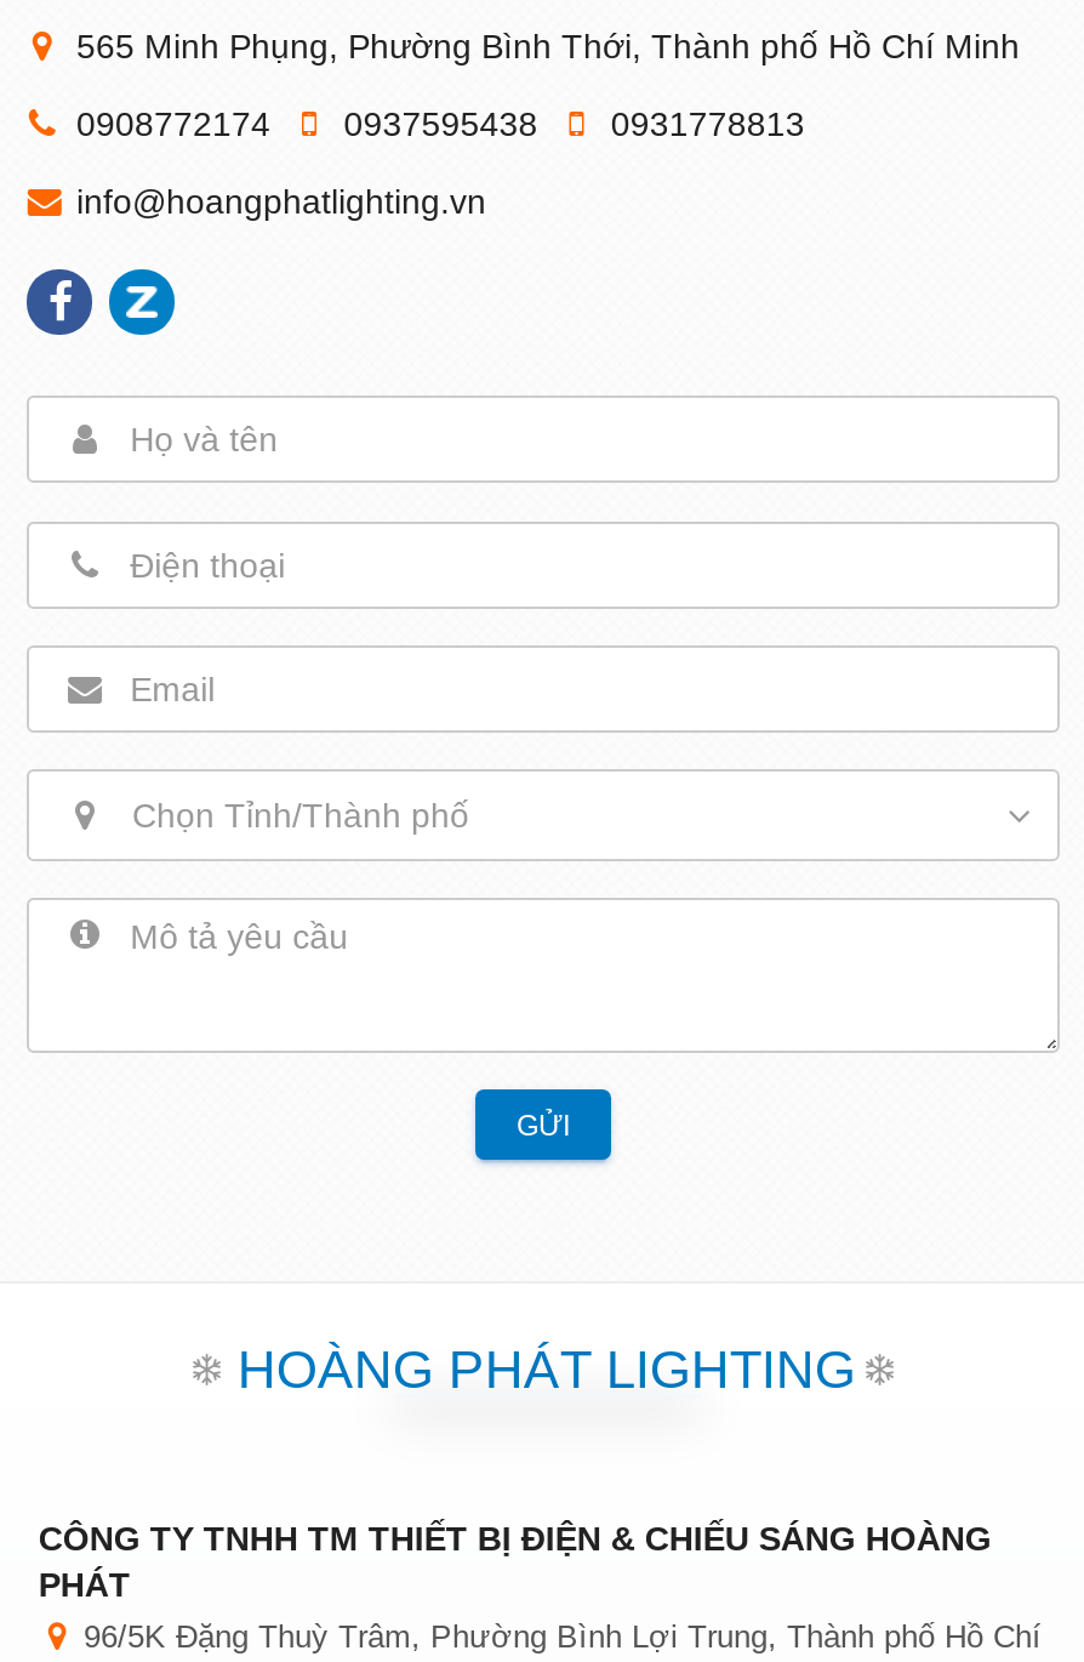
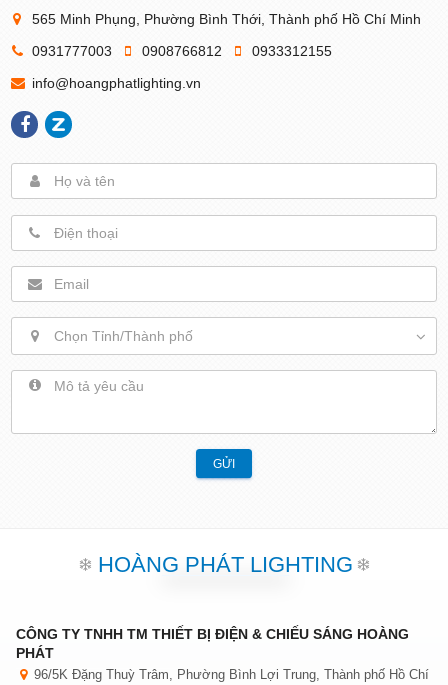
- 0908772174
+ 0931777003

- 0937595438
+ 0908766812

- 0931778813
+ 0933312155
